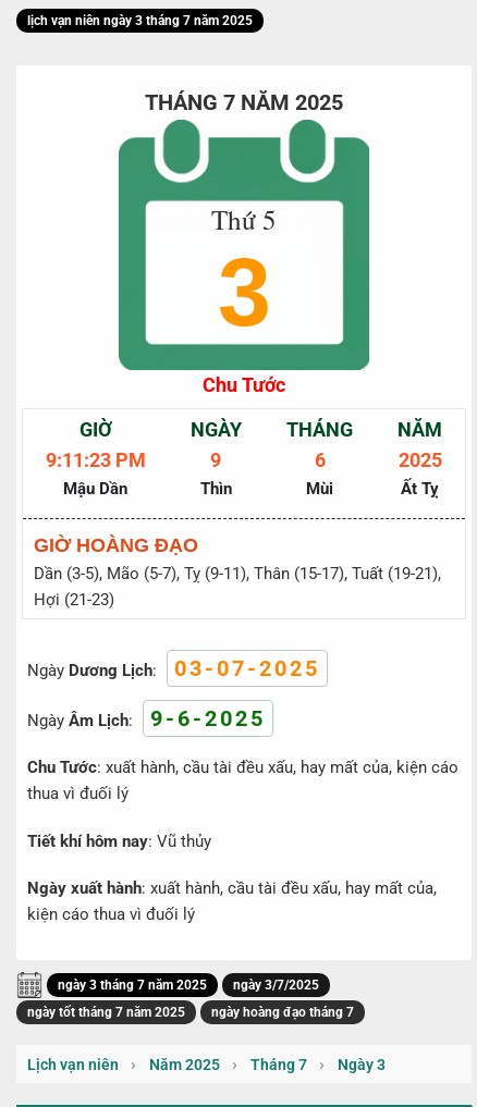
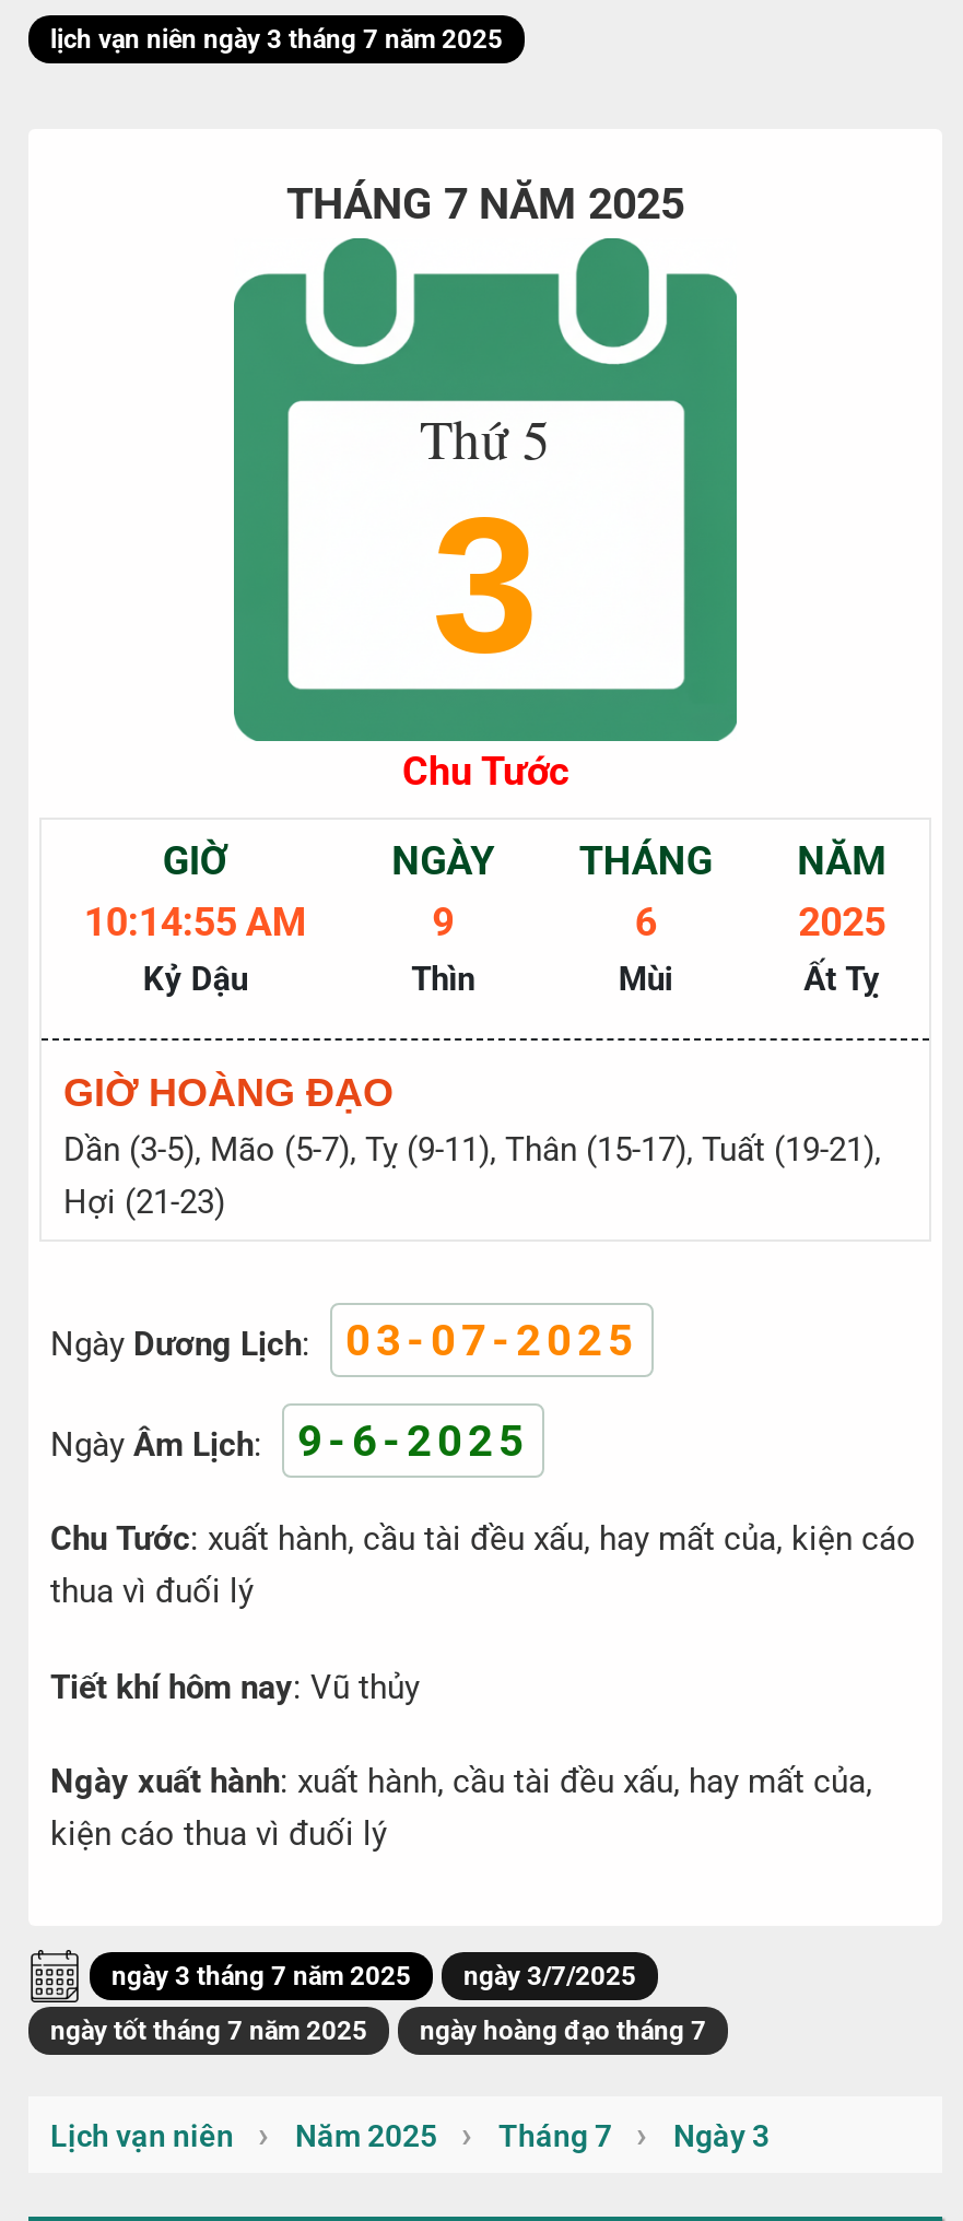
- 9:11:23 PM
- Mậu Dần
+ 10:14:55 AM
+ Kỷ Dậu
